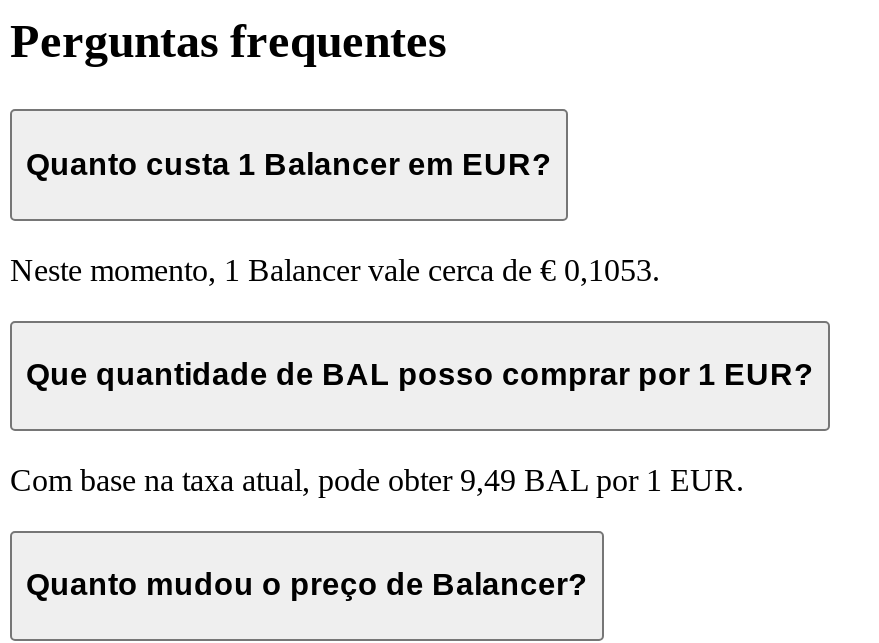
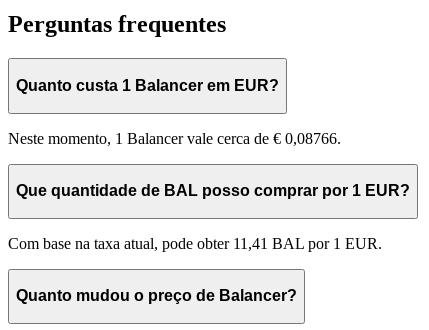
- Neste momento, 1 Balancer vale cerca de € 0,1053.
+ Neste momento, 1 Balancer vale cerca de € 0,08766.

- Com base na taxa atual, pode obter 9,49 BAL por 1 EUR.
+ Com base na taxa atual, pode obter 11,41 BAL por 1 EUR.
